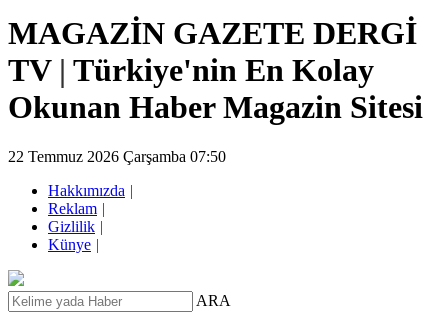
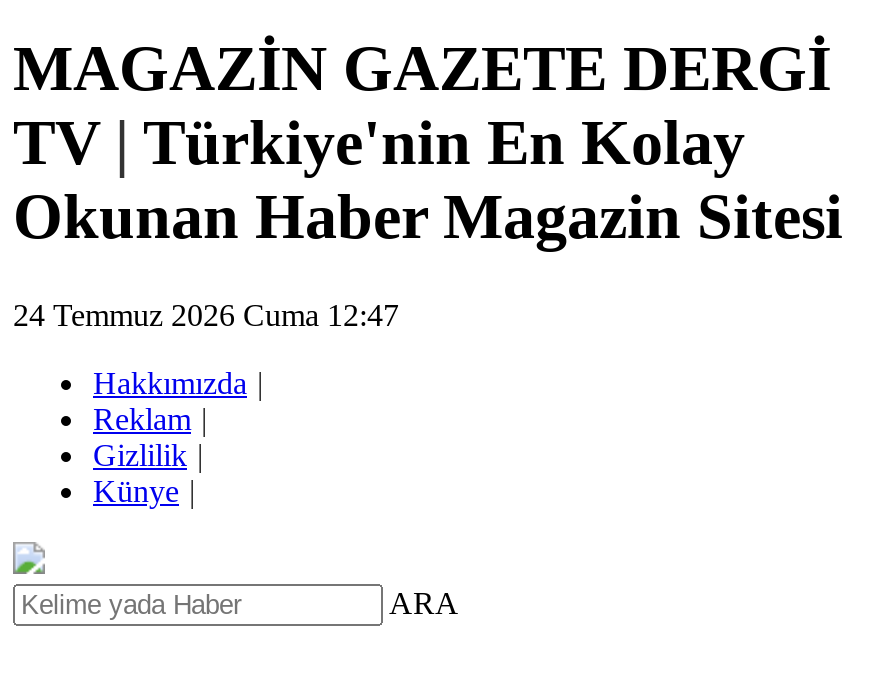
- 22 Temmuz 2026 Çarşamba 07:50
+ 24 Temmuz 2026 Cuma 12:47
